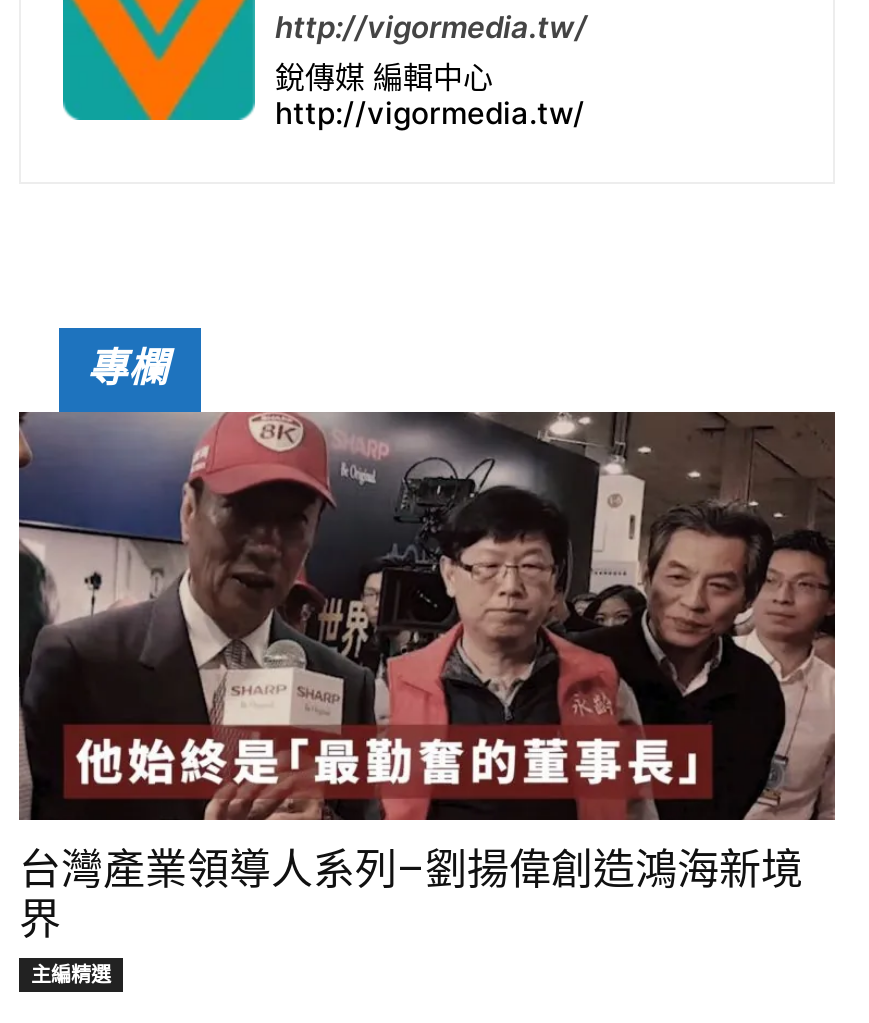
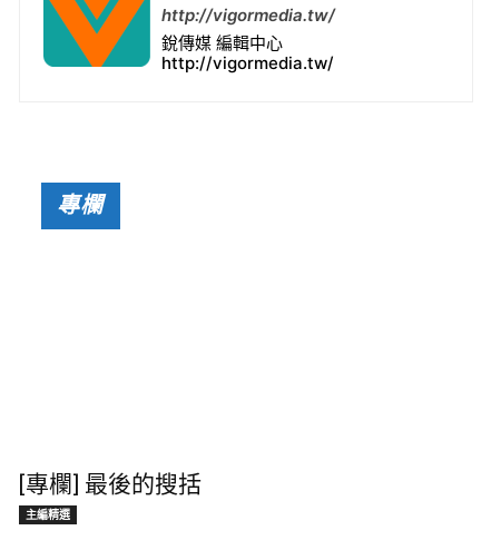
- [image]

- 台灣產業領導人系列–劉揚偉創造鴻海新境
- 界
+ [專欄] 最後的搜括
